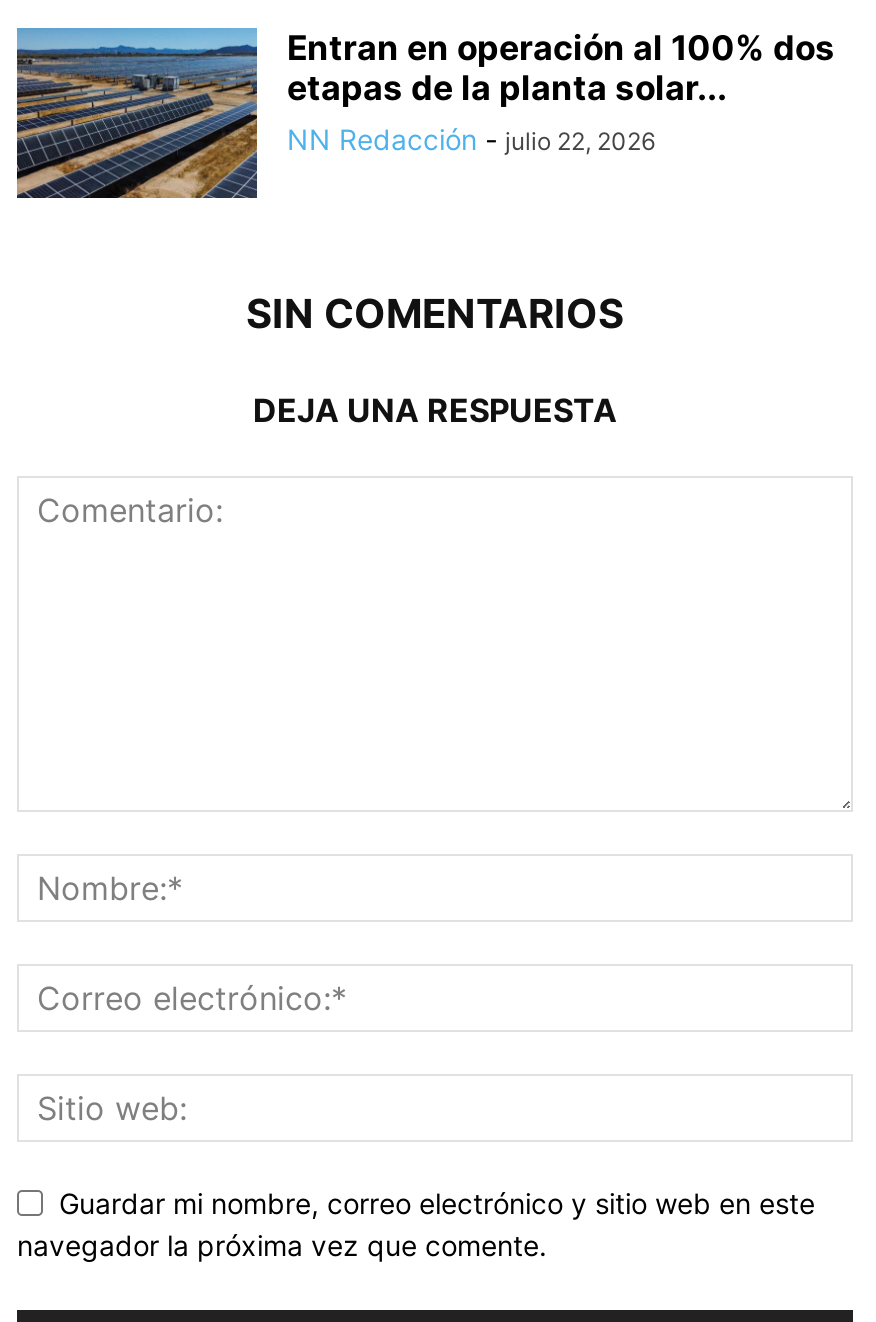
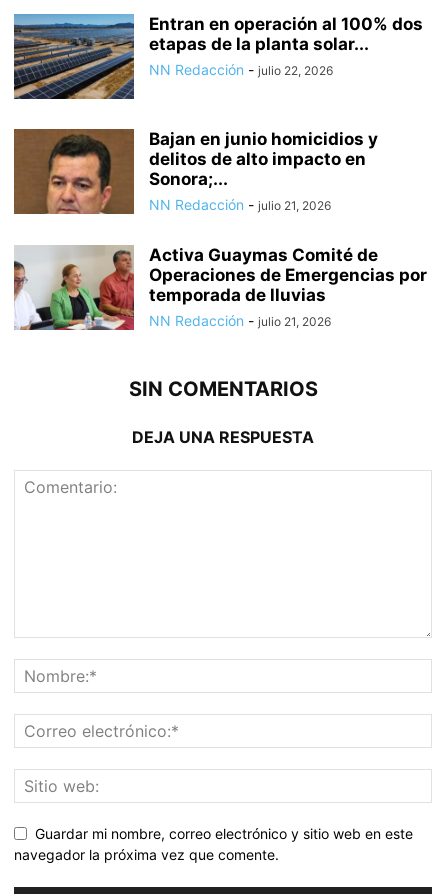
+ [image]
+ Bajan en junio homicidios y
+ delitos de alto impacto en
+ Sonora;...
+ NN Redacción - julio 21, 2026
+ Activa Guaymas Comité de
+ Operaciones de Emergencias por
+ temporada de lluvias
+ NN Redacción - julio 21, 2026

+ [image]
